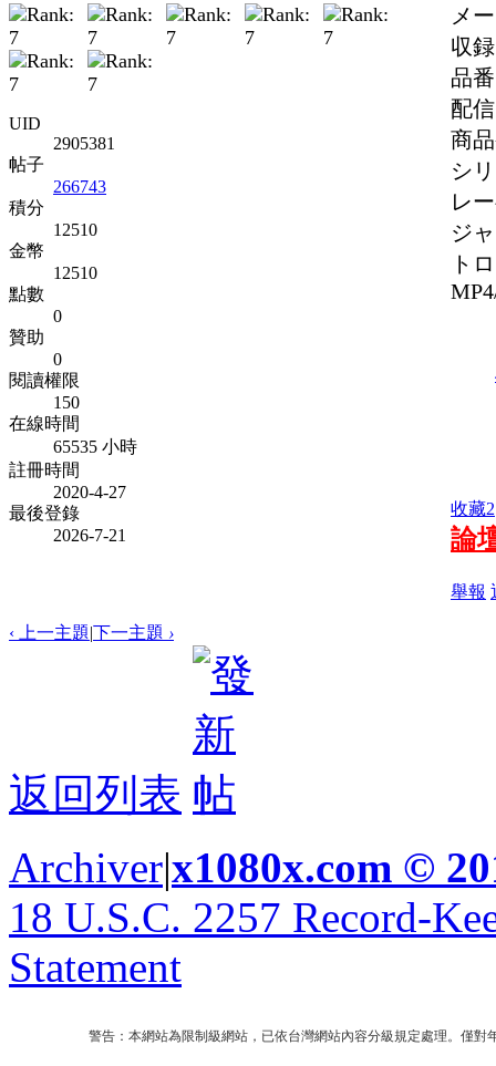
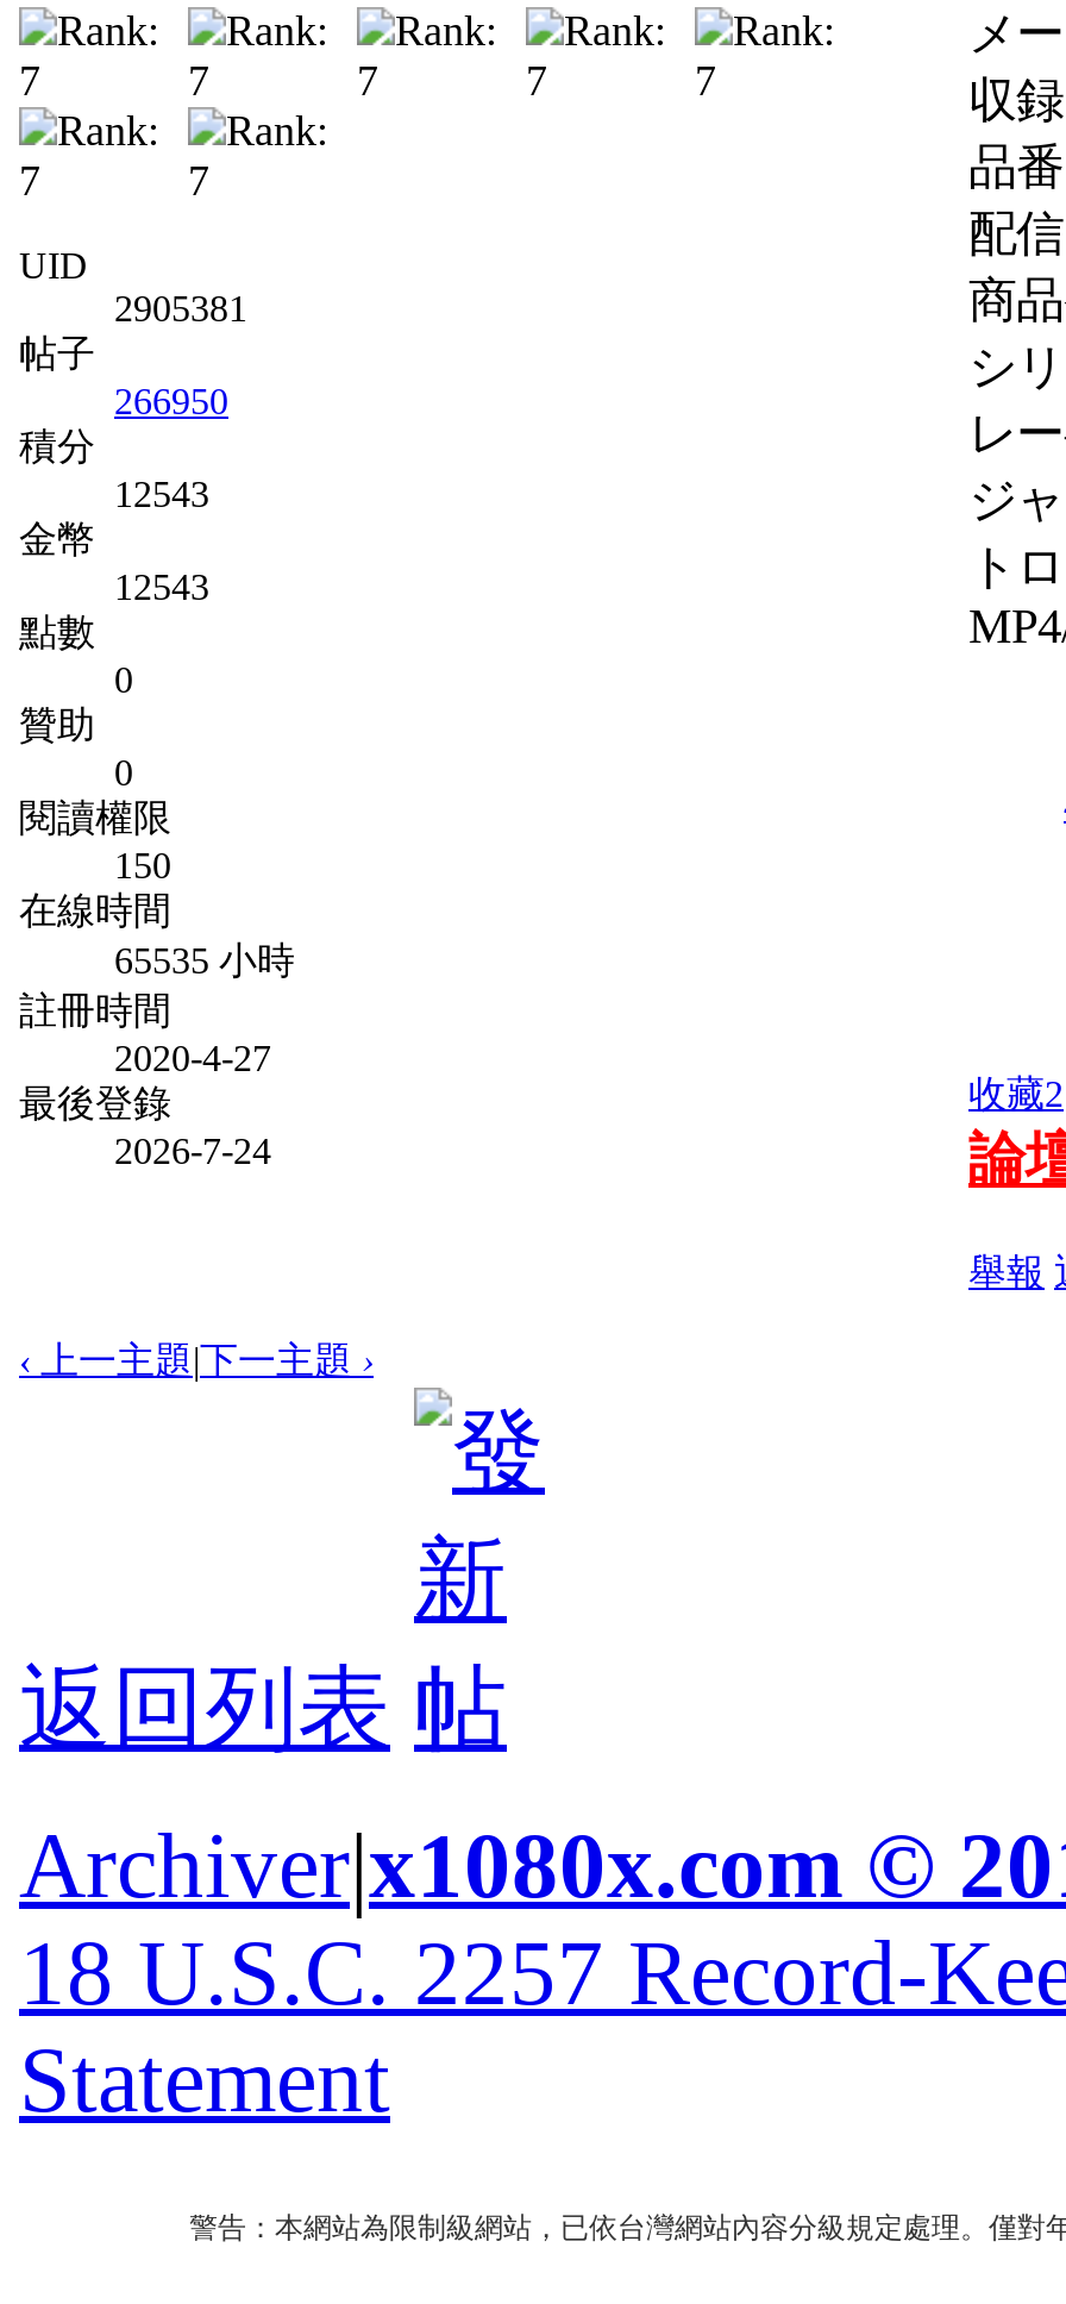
- 266743
+ 266950

- 12510
+ 12543

- 12510
+ 12543

- 2026-7-21
+ 2026-7-24
